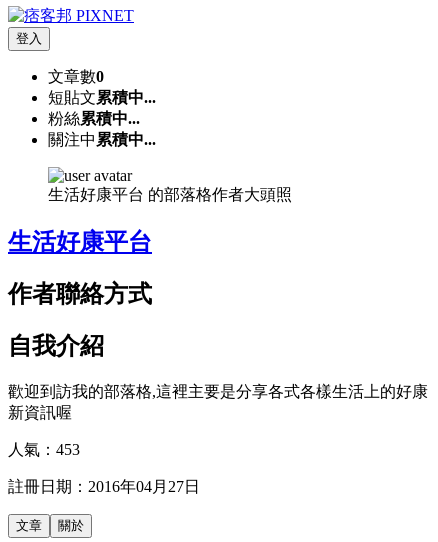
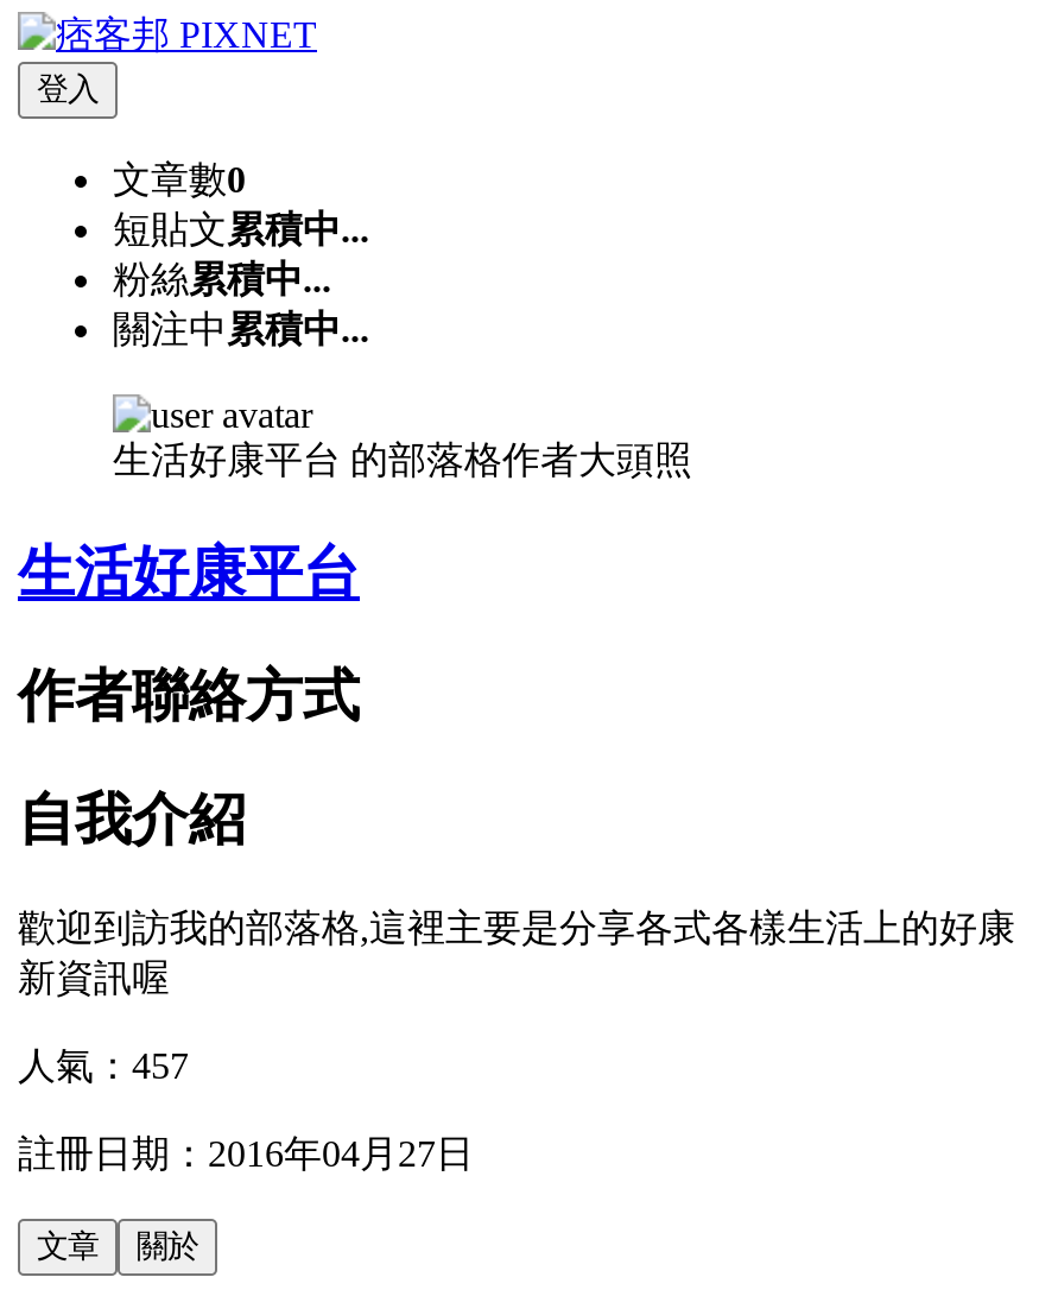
- 人氣：453
+ 人氣：457
